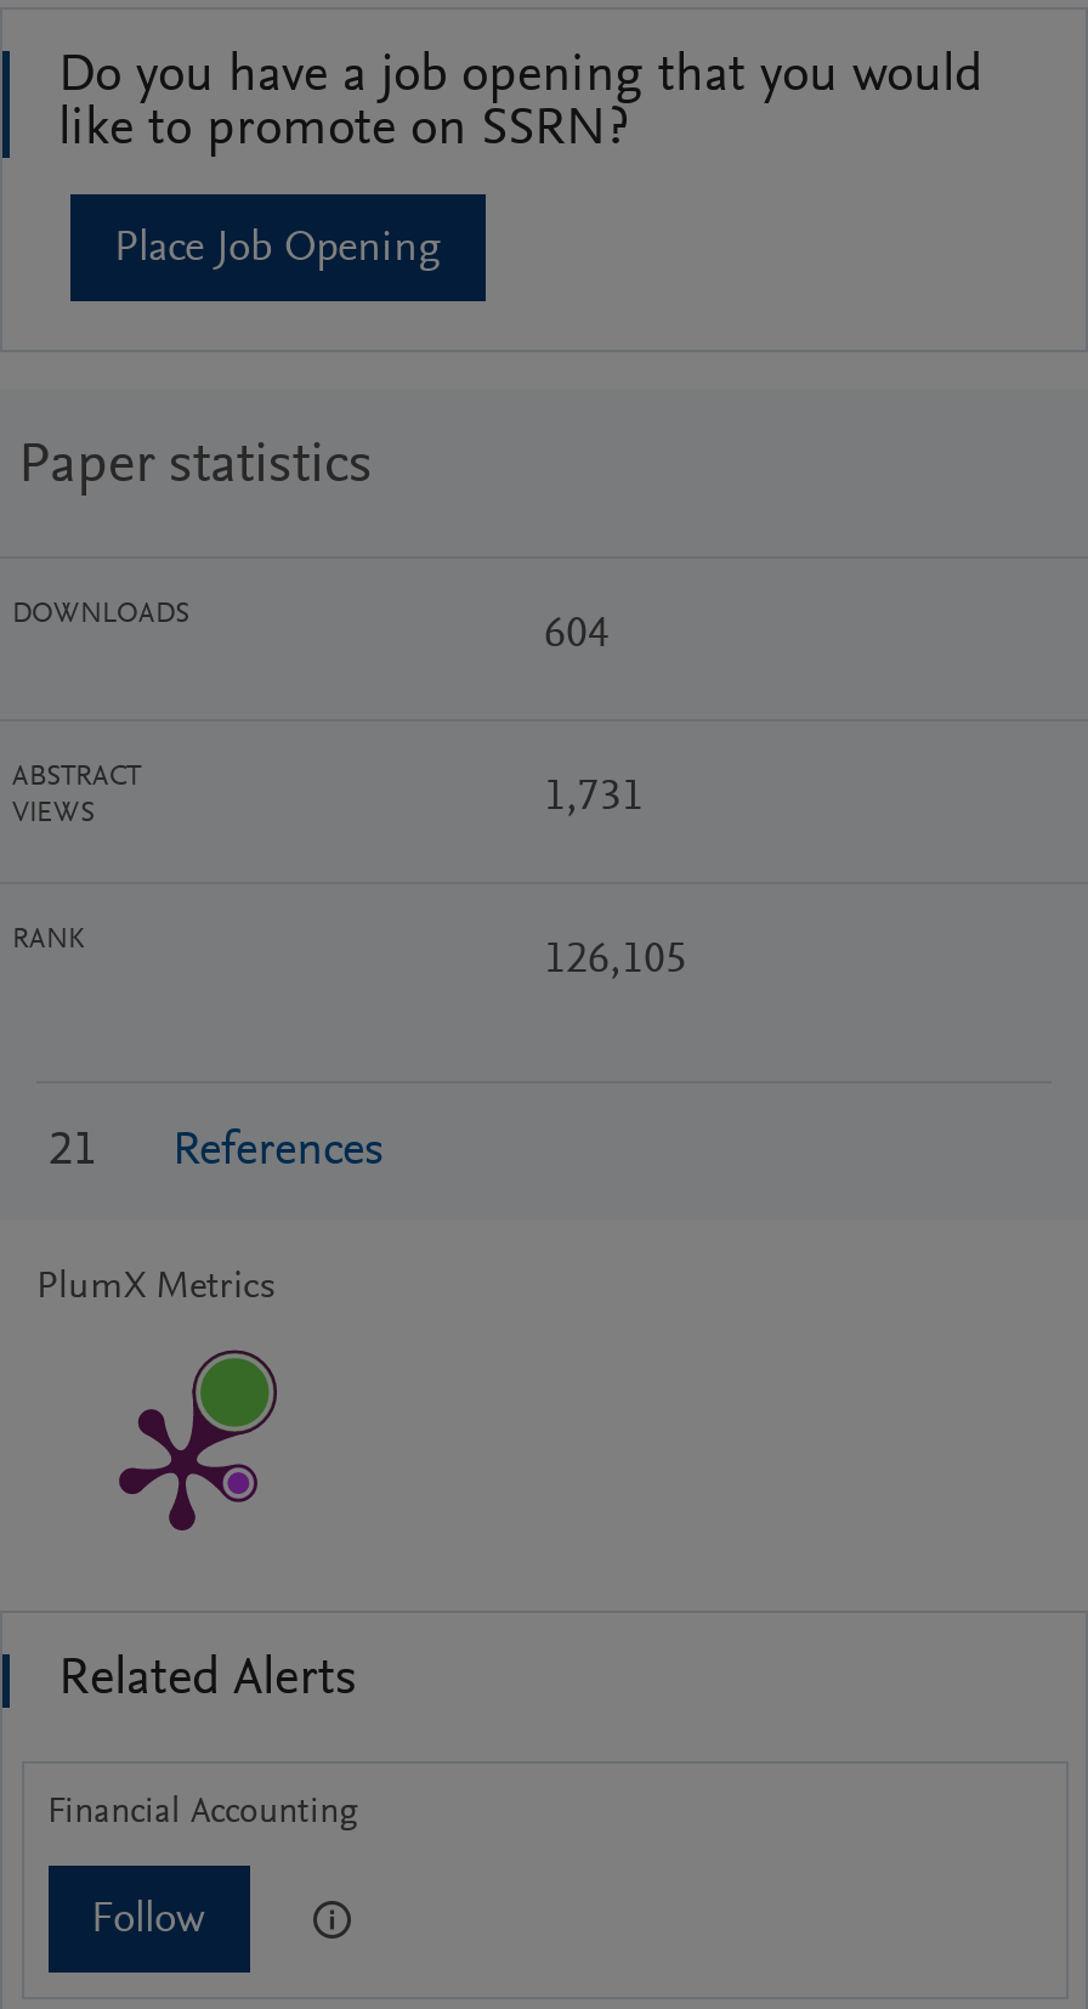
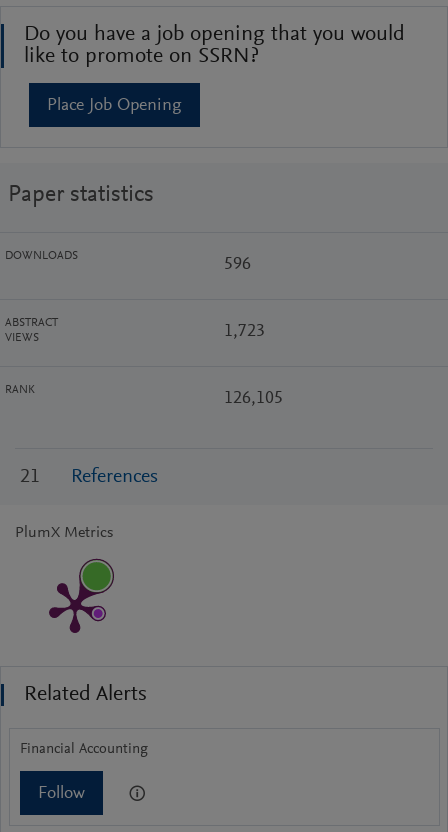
- 604
+ 596

- 1,731
+ 1,723
